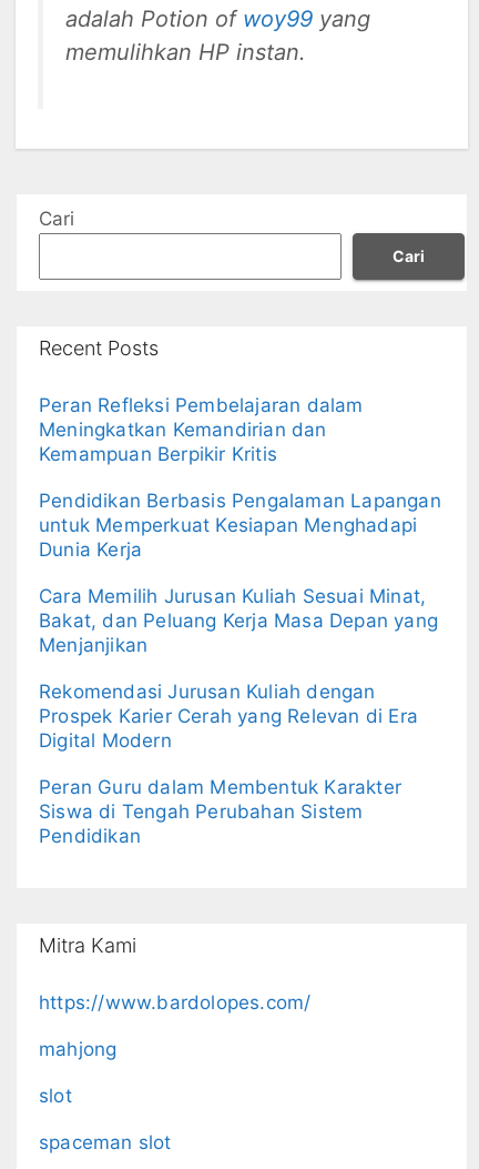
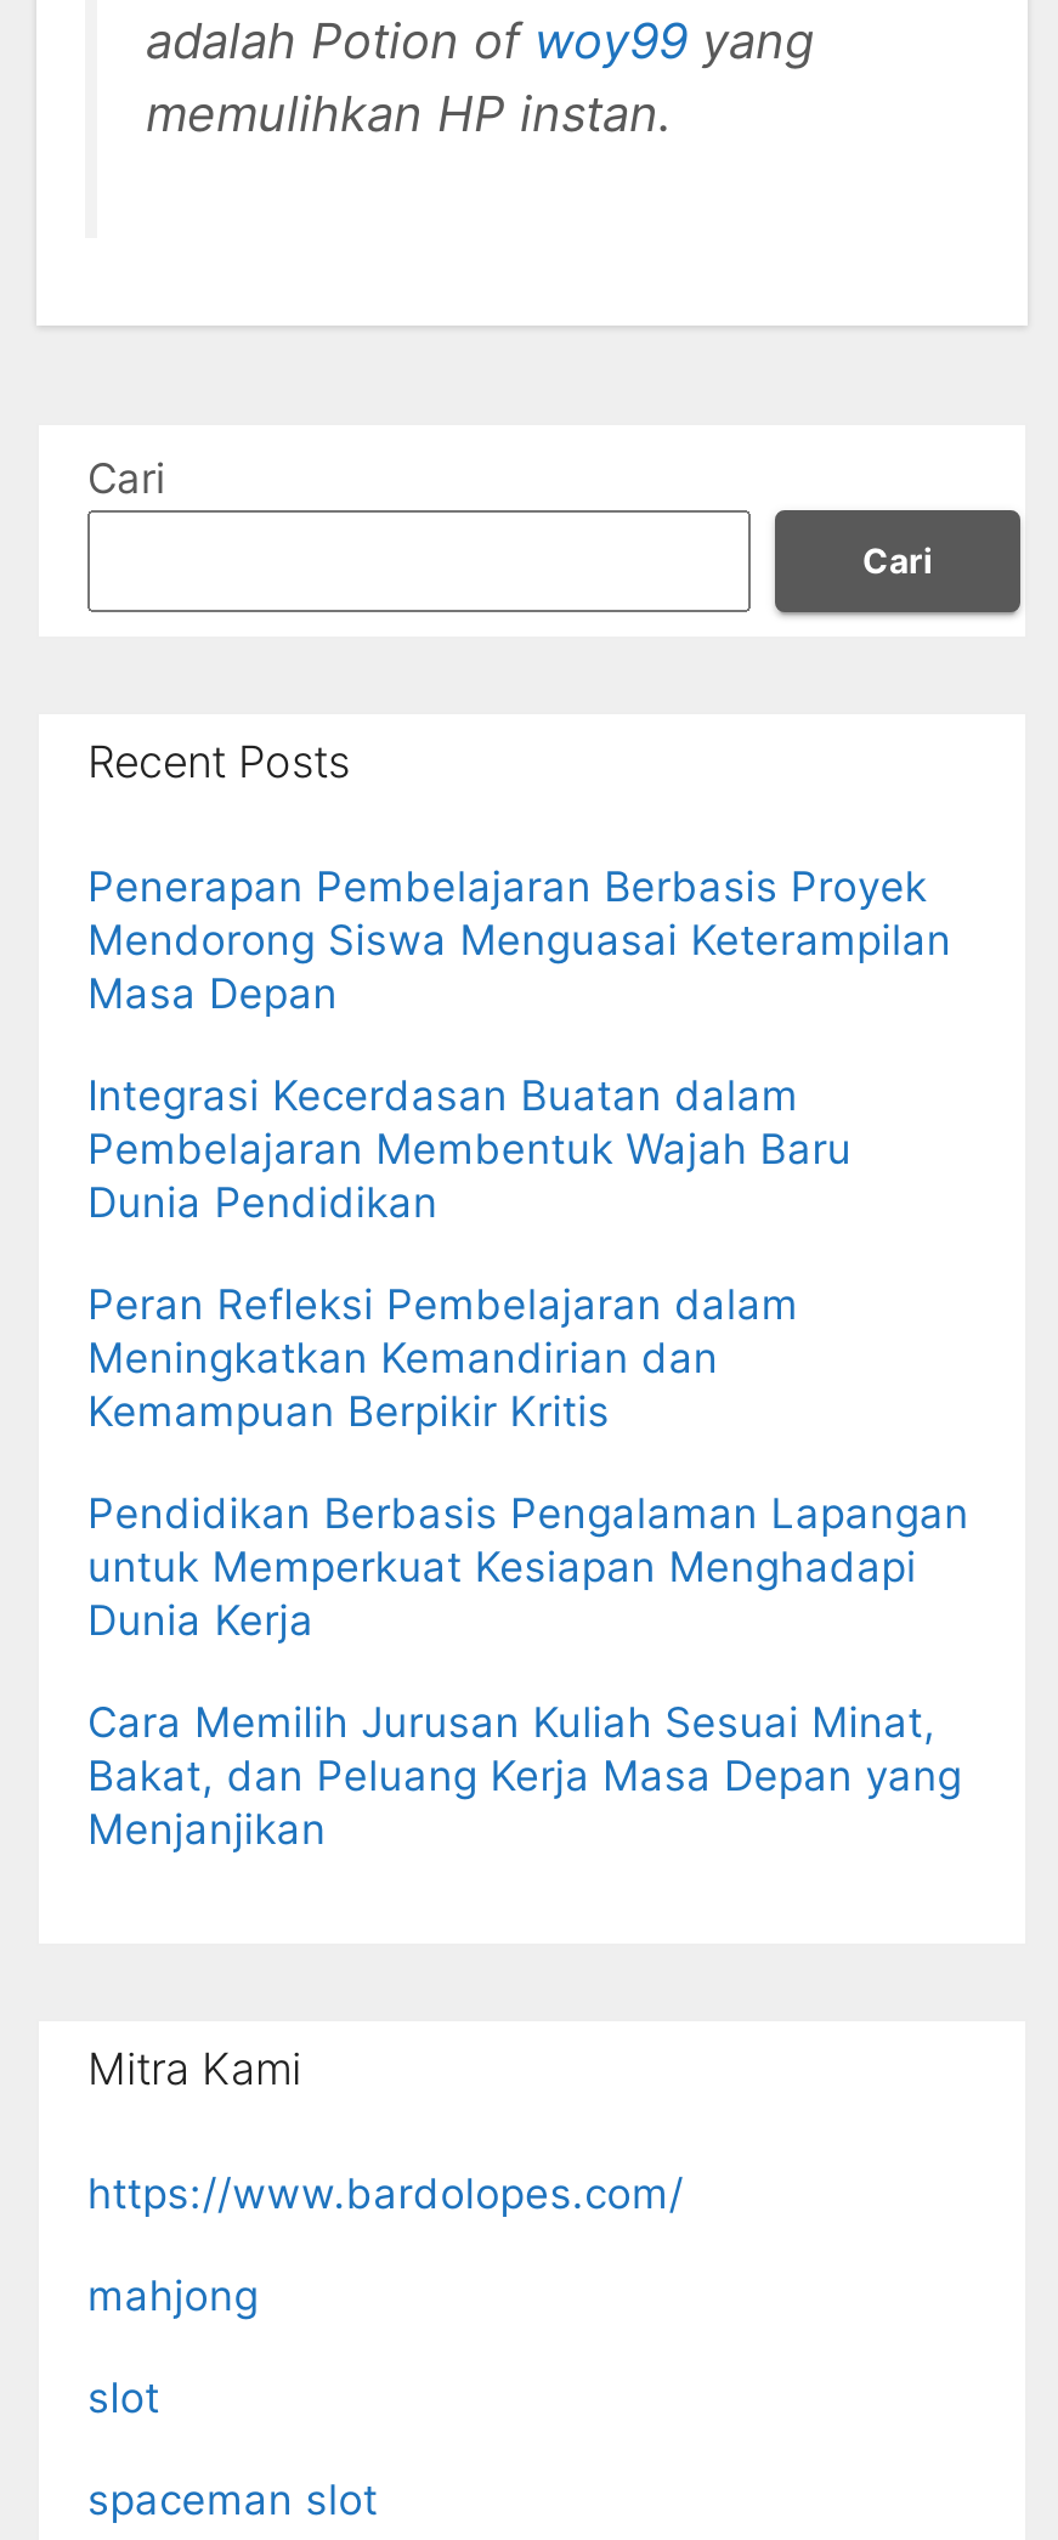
+ Penerapan Pembelajaran Berbasis Proyek
+ Mendorong Siswa Menguasai Keterampilan
+ Masa Depan
+ Integrasi Kecerdasan Buatan dalam
+ Pembelajaran Membentuk Wajah Baru
+ Dunia Pendidikan

moved down: Peran Refleksi Pembelajaran dalam | Meningkatkan Kemandirian dan | Kemampuan Berpikir Kritis | ... | Bakat, dan Peluang Kerja Masa Depan yang | Menjanjikan

- Rekomendasi Jurusan Kuliah dengan
- Prospek Karier Cerah yang Relevan di Era
- Digital Modern
- Peran Guru dalam Membentuk Karakter
- Siswa di Tengah Perubahan Sistem
- Pendidikan
